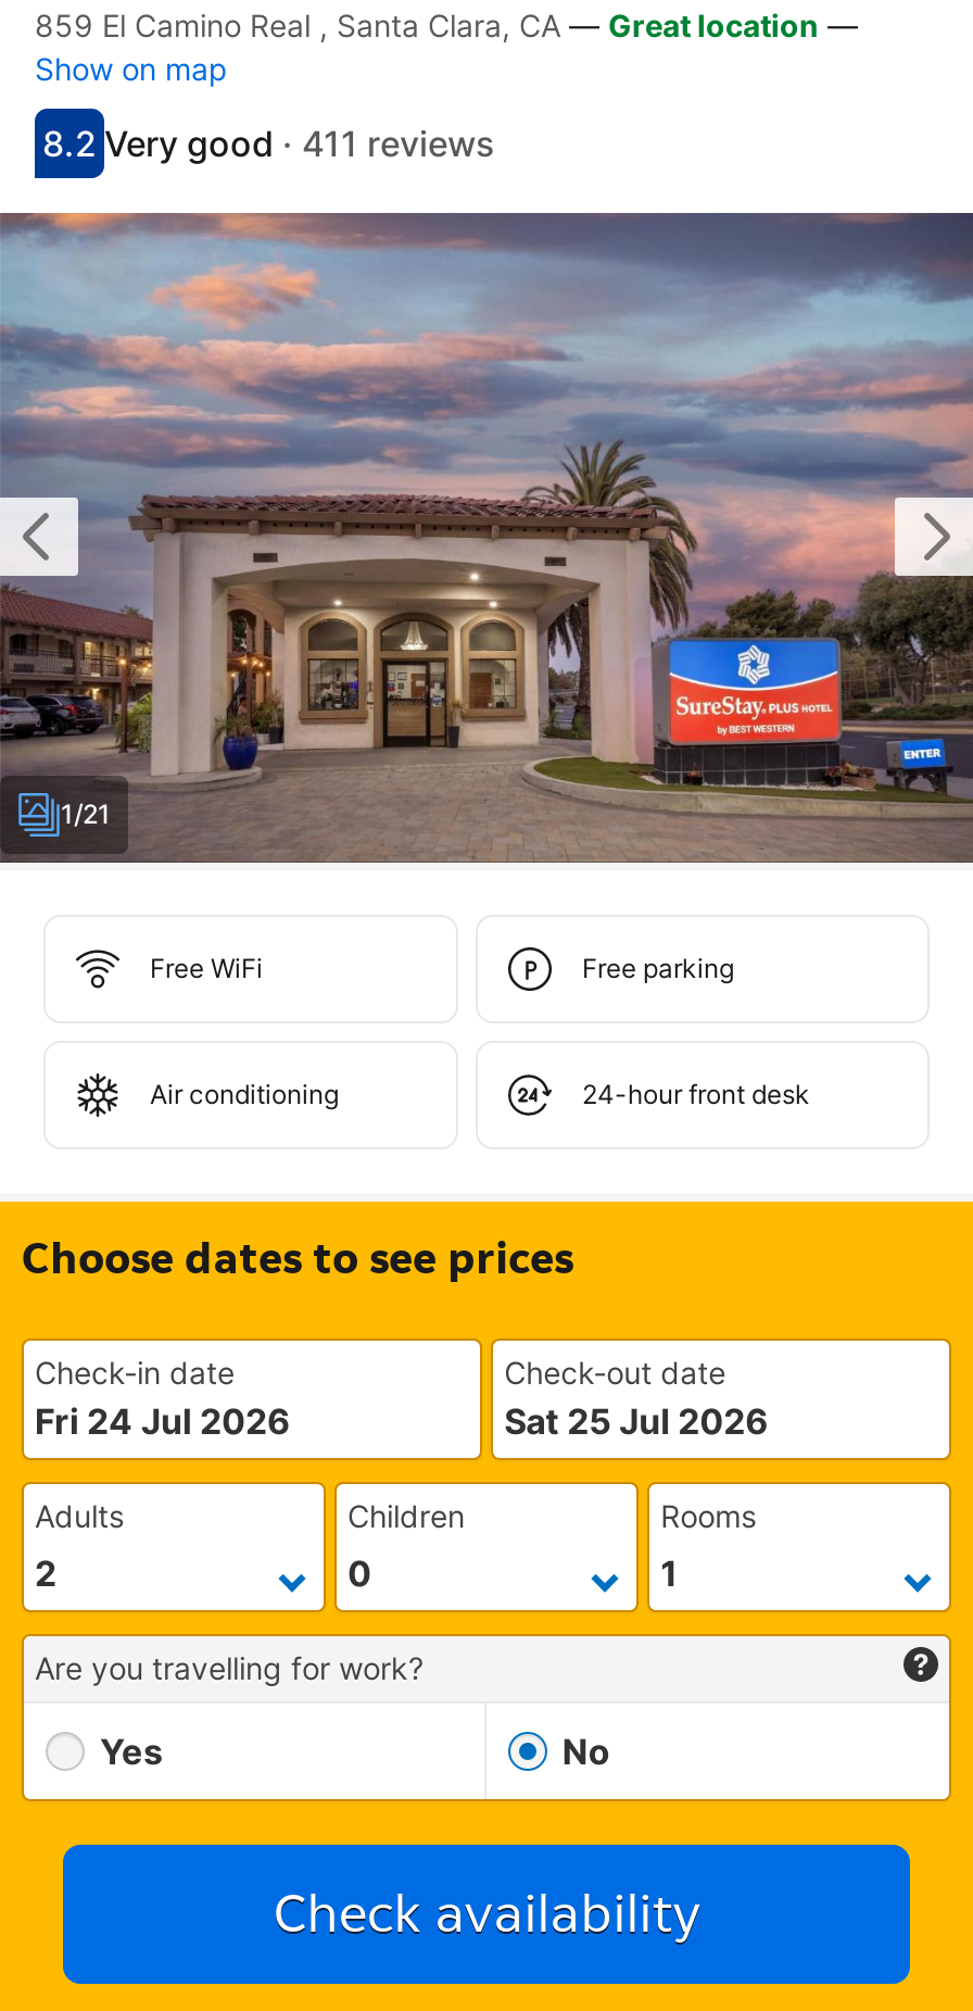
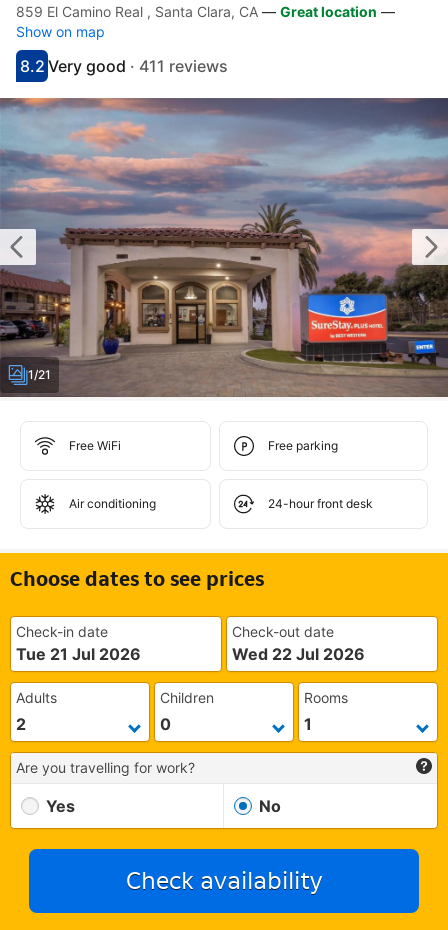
- Fri 24 Jul 2026
+ Tue 21 Jul 2026

- Sat 25 Jul 2026
+ Wed 22 Jul 2026
